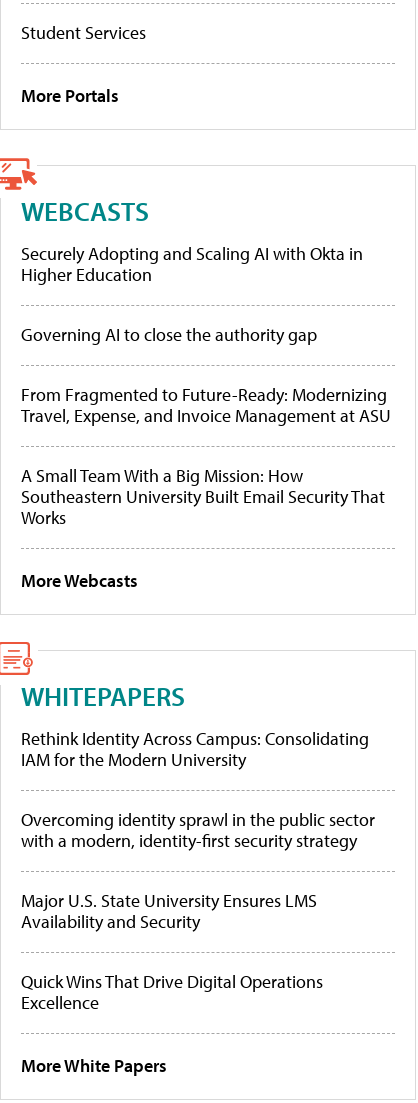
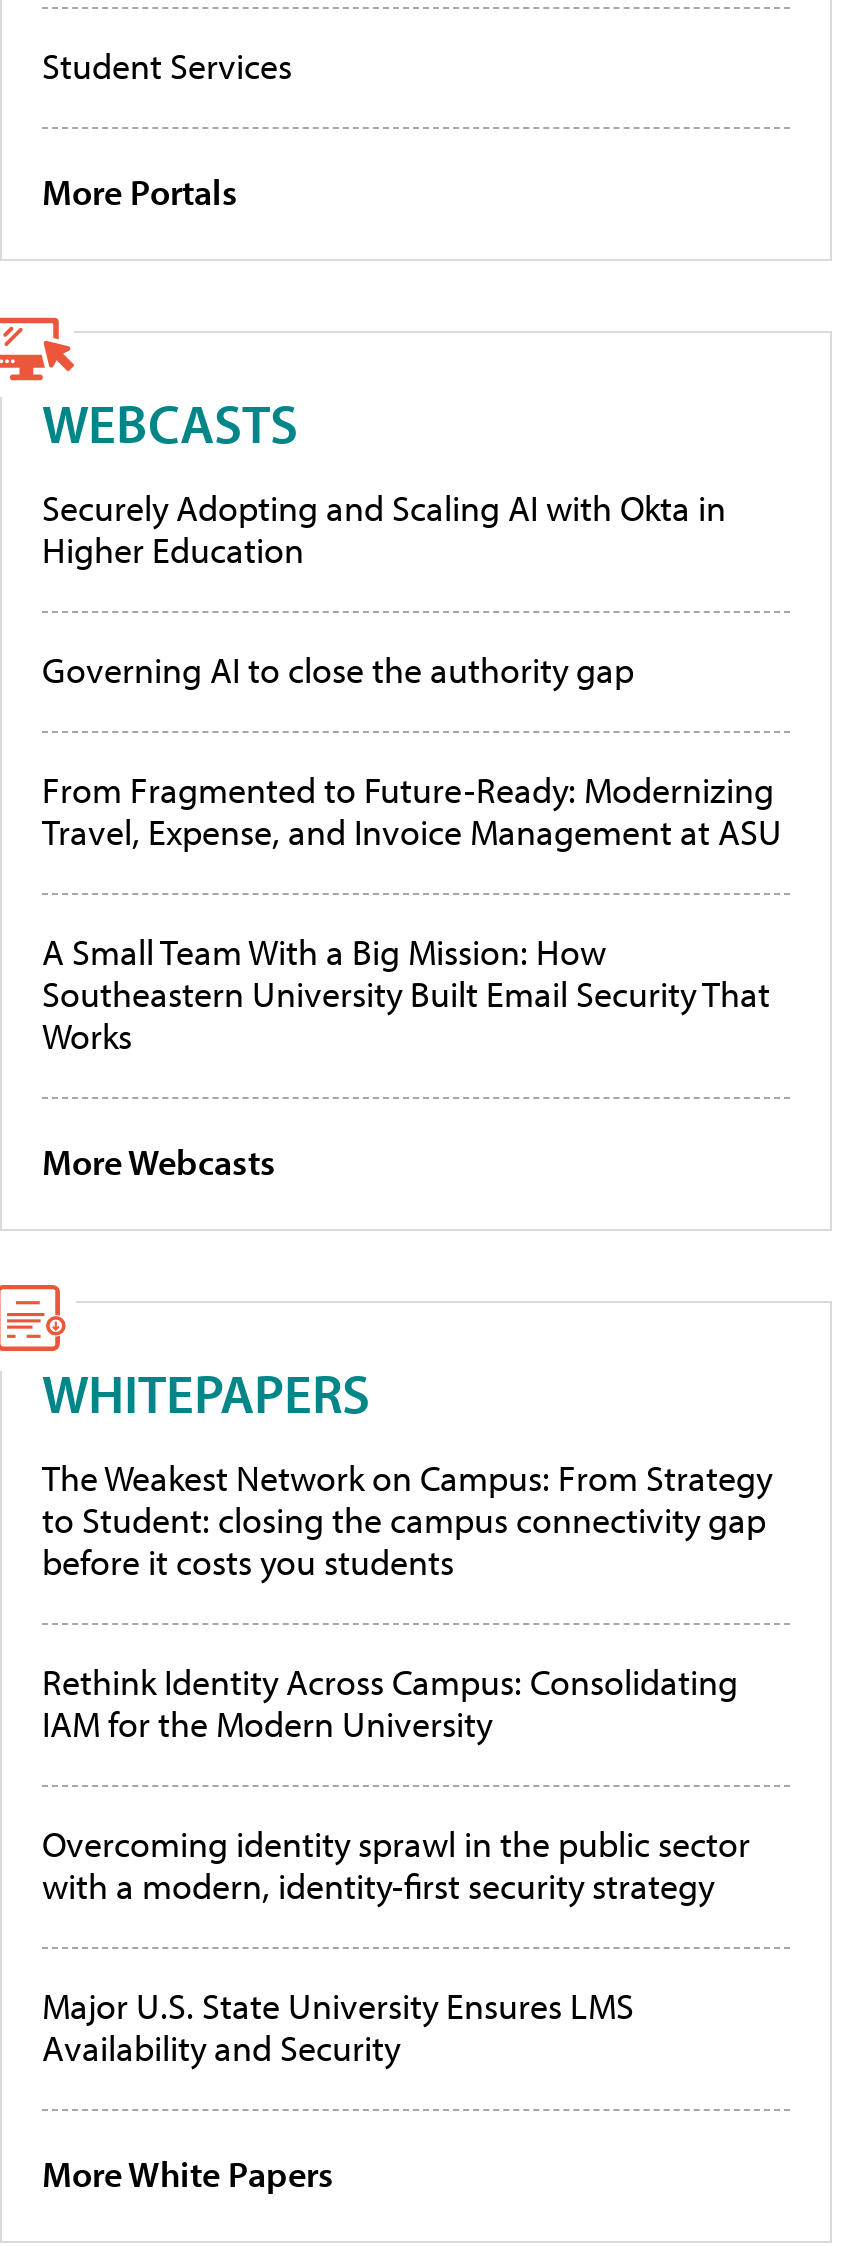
+ The Weakest Network on Campus: From Strategy
+ to Student: closing the campus connectivity gap
+ before it costs you students

moved down: Rethink Identity Across Campus: Consolidating | IAM for the Modern University | Overcoming identity sprawl in the public sector | with a modern, identity-first security strategy | Major U.S. State University Ensures LMS | Availability and Security

- Quick Wins That Drive Digital Operations
- Excellence
